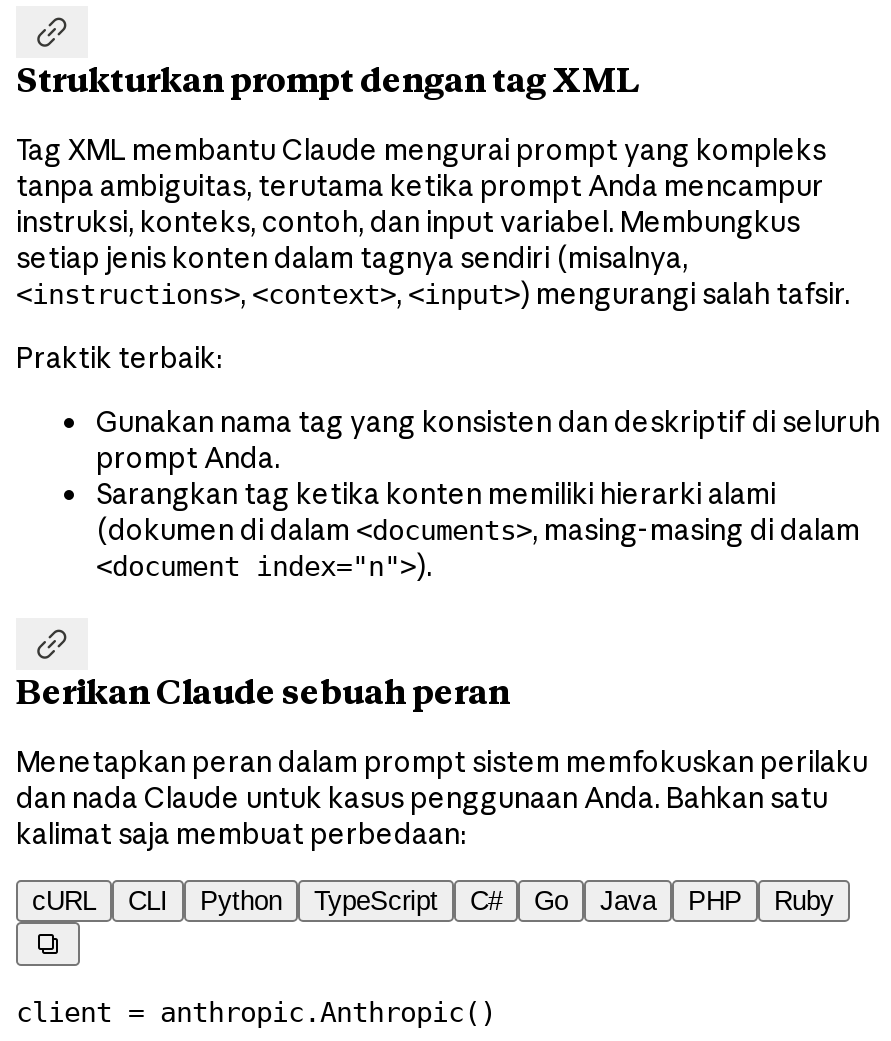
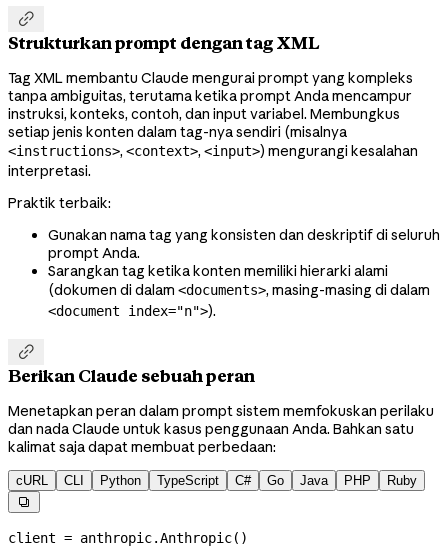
- setiap jenis konten dalam tagnya sendiri (misalnya,
- <instructions>, <context>, <input>) mengurangi salah tafsir.
+ setiap jenis konten dalam tag-nya sendiri (misalnya
+ <instructions>, <context>, <input>) mengurangi kesalahan
+ interpretasi.

- kalimat saja membuat perbedaan:
+ kalimat saja dapat membuat perbedaan:
